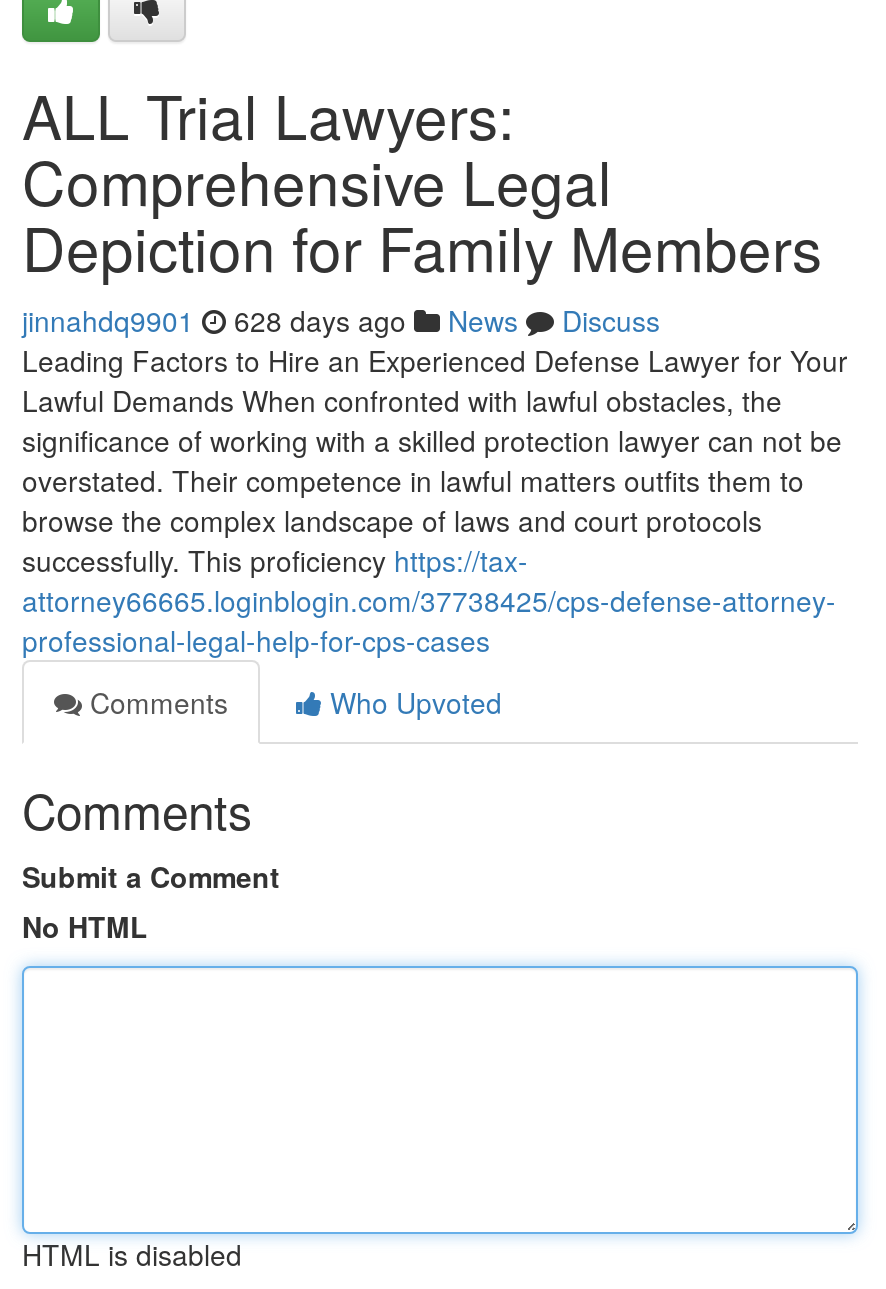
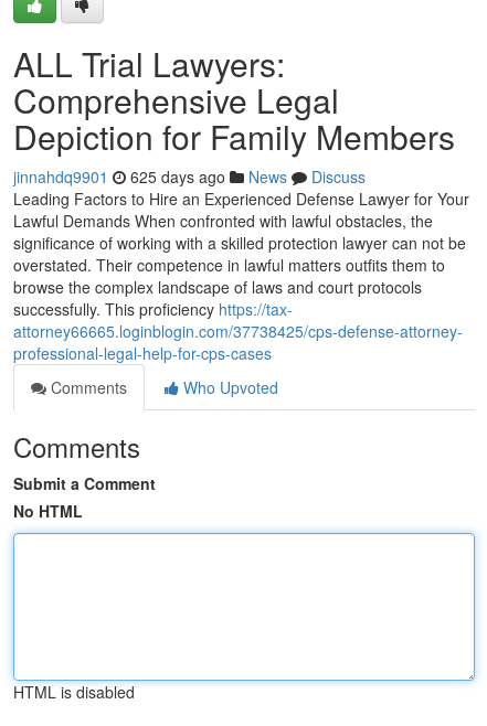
- jinnahdq9901 628 days ago News Discuss
+ jinnahdq9901 625 days ago News Discuss
